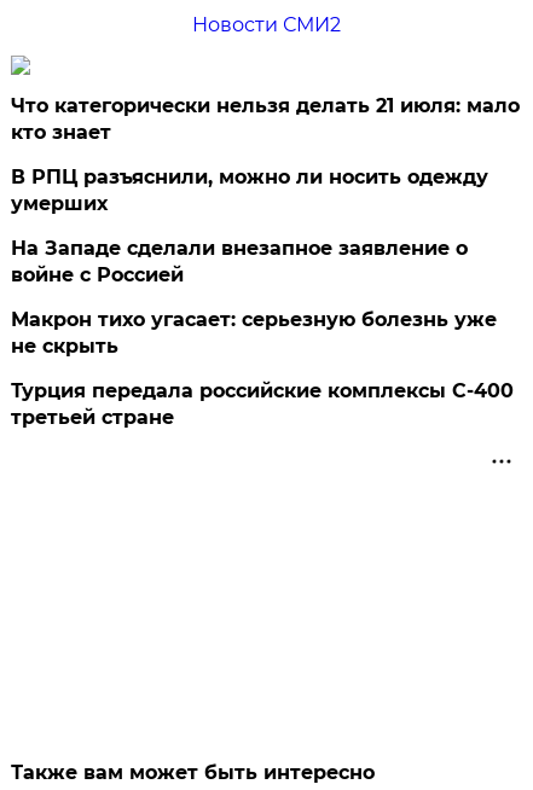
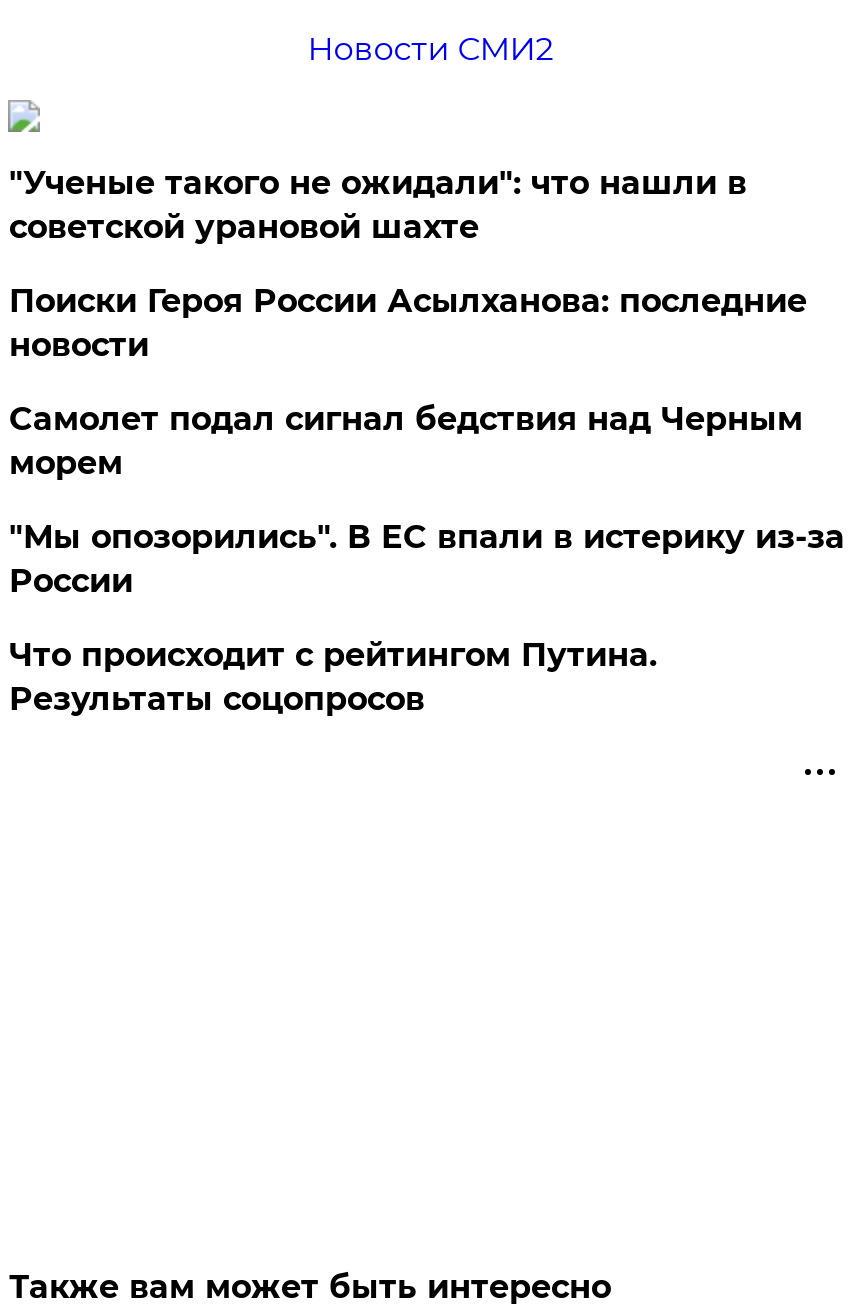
- Что категорически нельзя делать 21 июля: мало
- кто знает
+ "Ученые такого не ожидали": что нашли в
+ советской урановой шахте

- В РПЦ разъяснили, можно ли носить одежду
- умерших
+ Поиски Героя России Асылханова: последние
+ новости

- На Западе сделали внезапное заявление о
- войне с Россией
+ Самолет подал сигнал бедствия над Черным
+ морем

- Макрон тихо угасает: серьезную болезнь уже
- не скрыть
+ "Мы опозорились". В ЕС впали в истерику из-за
+ России

- Турция передала российские комплексы С-400
- третьей стране
+ Что происходит с рейтингом Путина.
+ Результаты соцопросов
